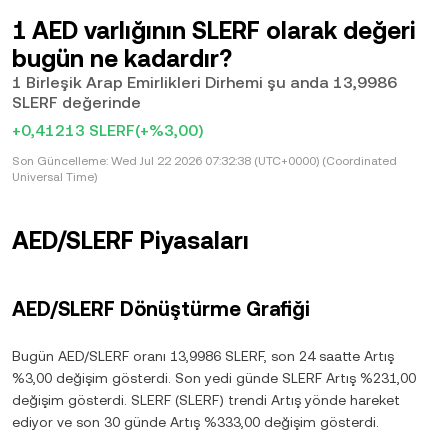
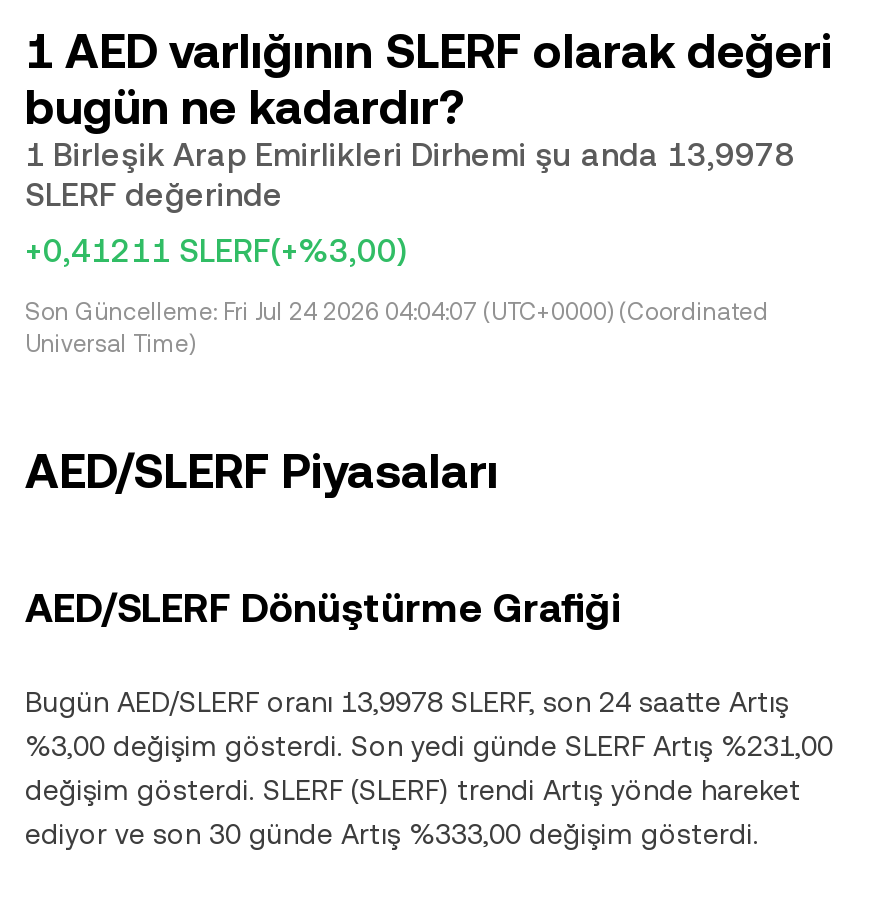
- 1 Birleşik Arap Emirlikleri Dirhemi şu anda 13,9986
+ 1 Birleşik Arap Emirlikleri Dirhemi şu anda 13,9978

- +0,41213 SLERF(+%3,00)
+ +0,41211 SLERF(+%3,00)

- Son Güncelleme: Wed Jul 22 2026 07:32:38 (UTC+0000) (Coordinated
+ Son Güncelleme: Fri Jul 24 2026 04:04:07 (UTC+0000) (Coordinated

- Bugün AED/SLERF oranı 13,9986 SLERF, son 24 saatte Artış
+ Bugün AED/SLERF oranı 13,9978 SLERF, son 24 saatte Artış
